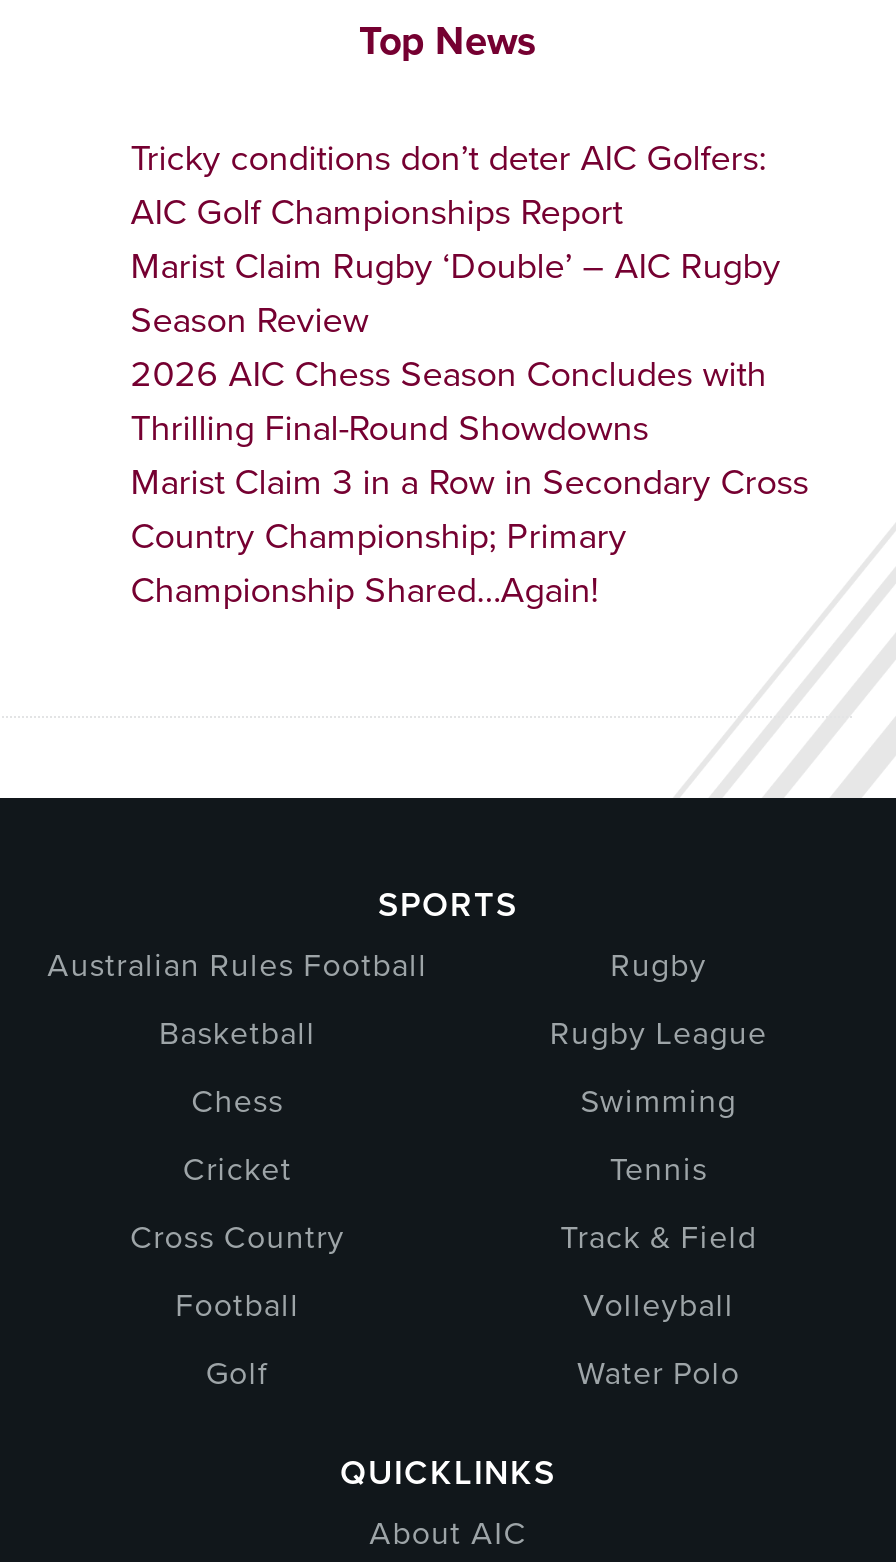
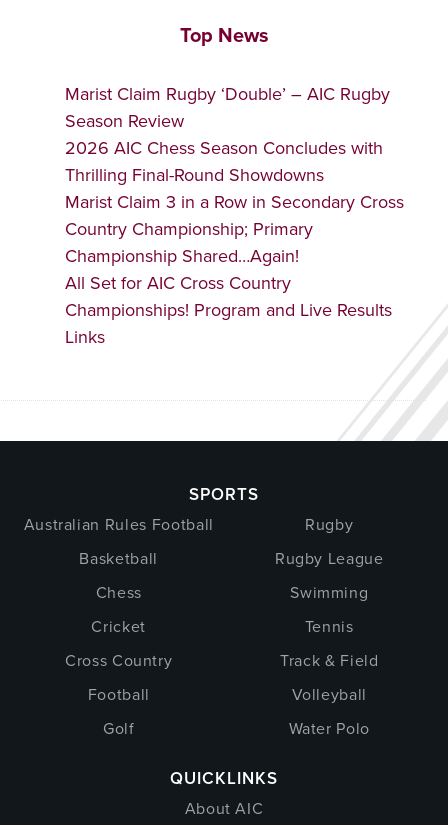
- Tricky conditions don’t deter AIC Golfers:
- AIC Golf Championships Report

moved up: Marist Claim Rugby ‘Double’ – AIC Rugby | Season Review | 2026 AIC Chess Season Concludes with | Thrilling Final-Round Showdowns | Marist Claim 3 in a Row in Secondary Cross | Country Championship; Primary | Championship Shared…Again!

+ All Set for AIC Cross Country
+ Championships! Program and Live Results
+ Links
